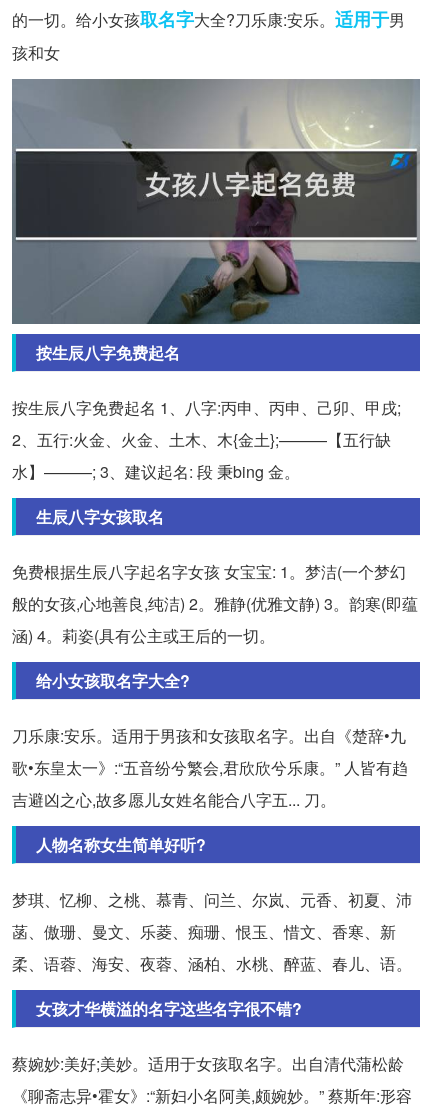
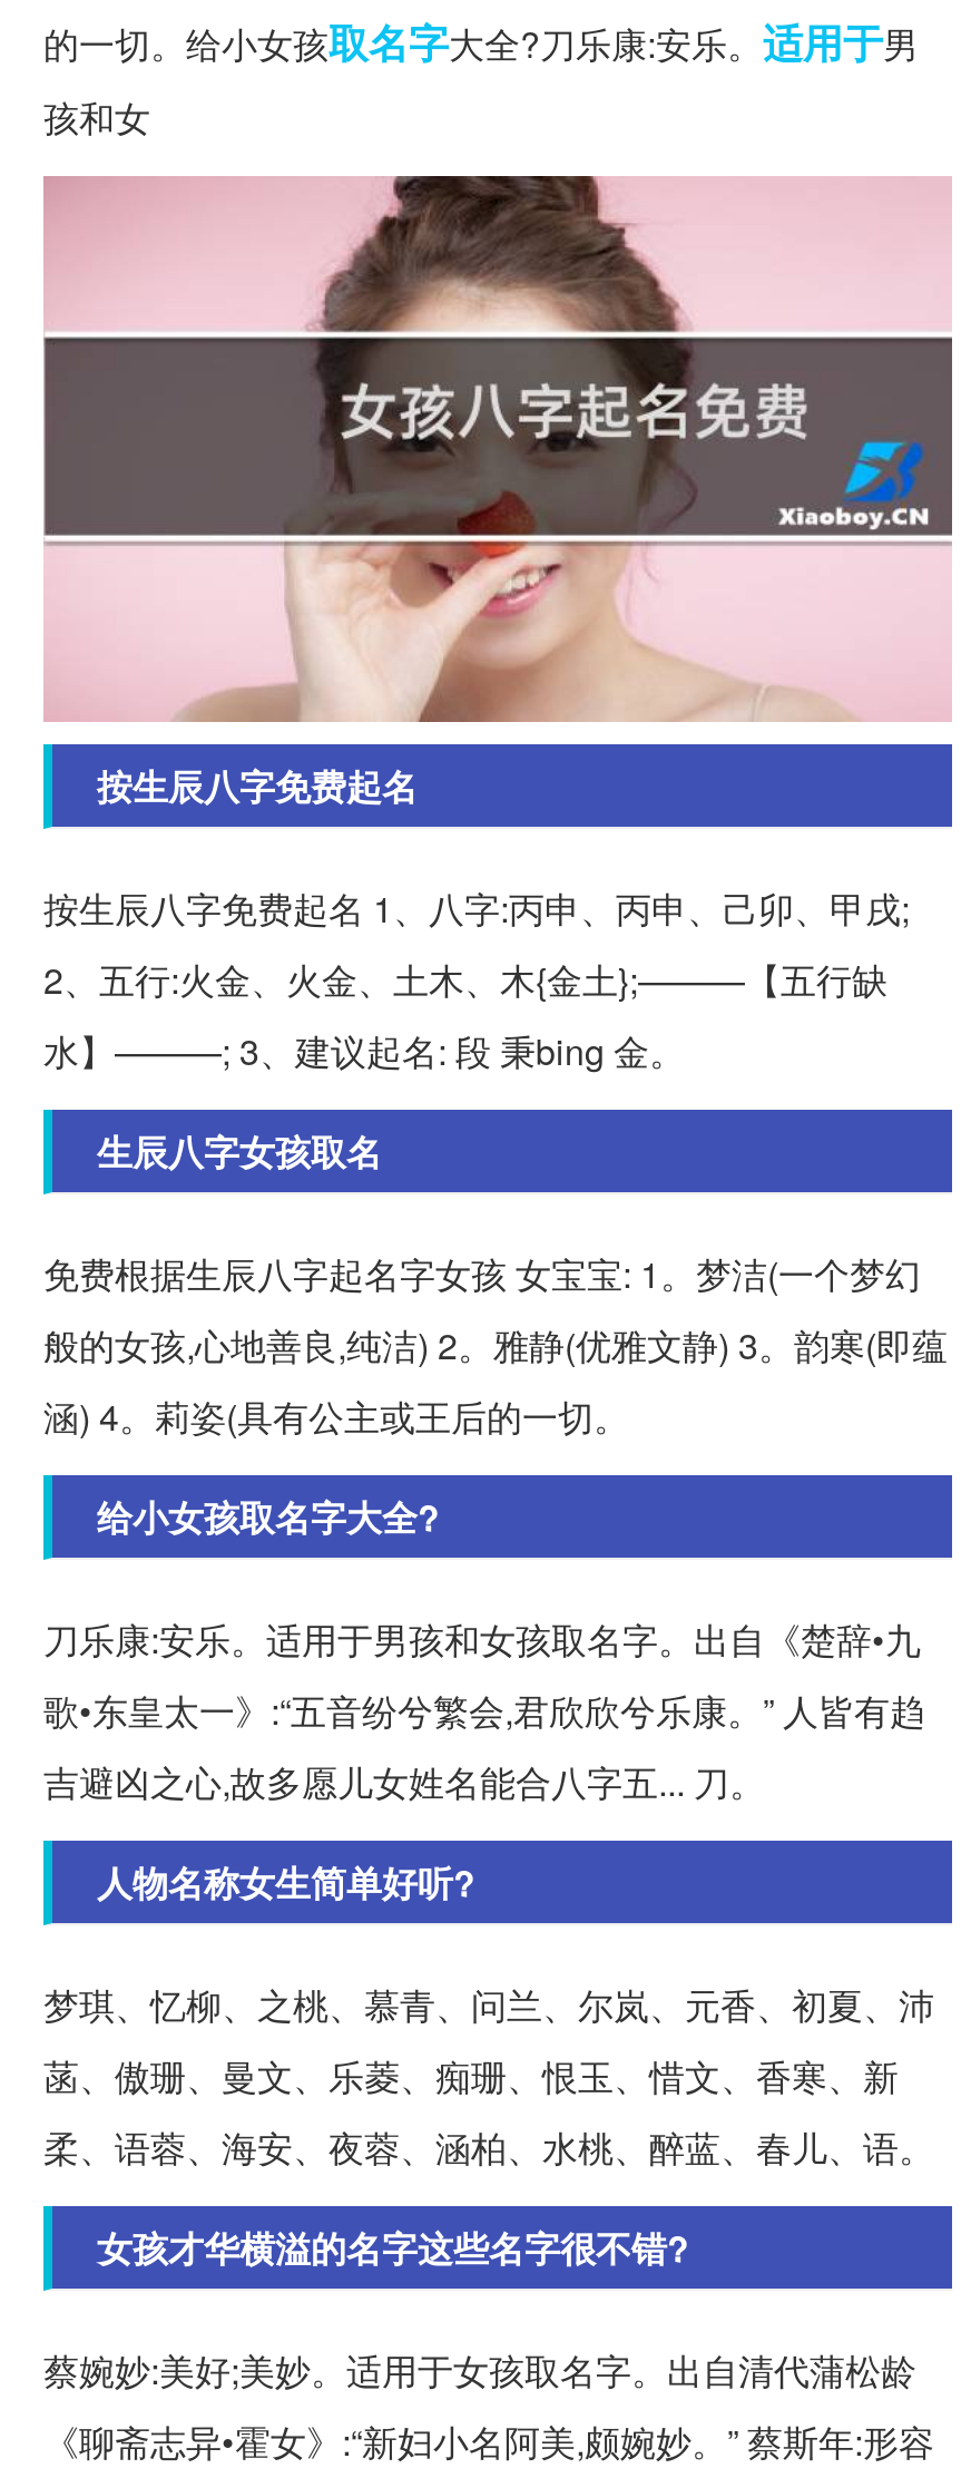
- [image]
+ [image]
